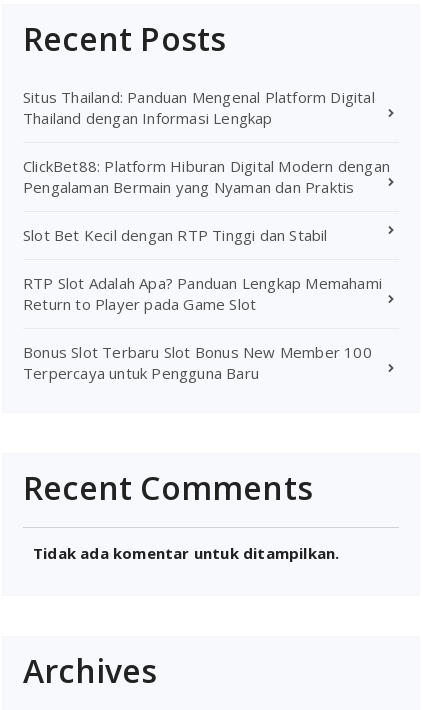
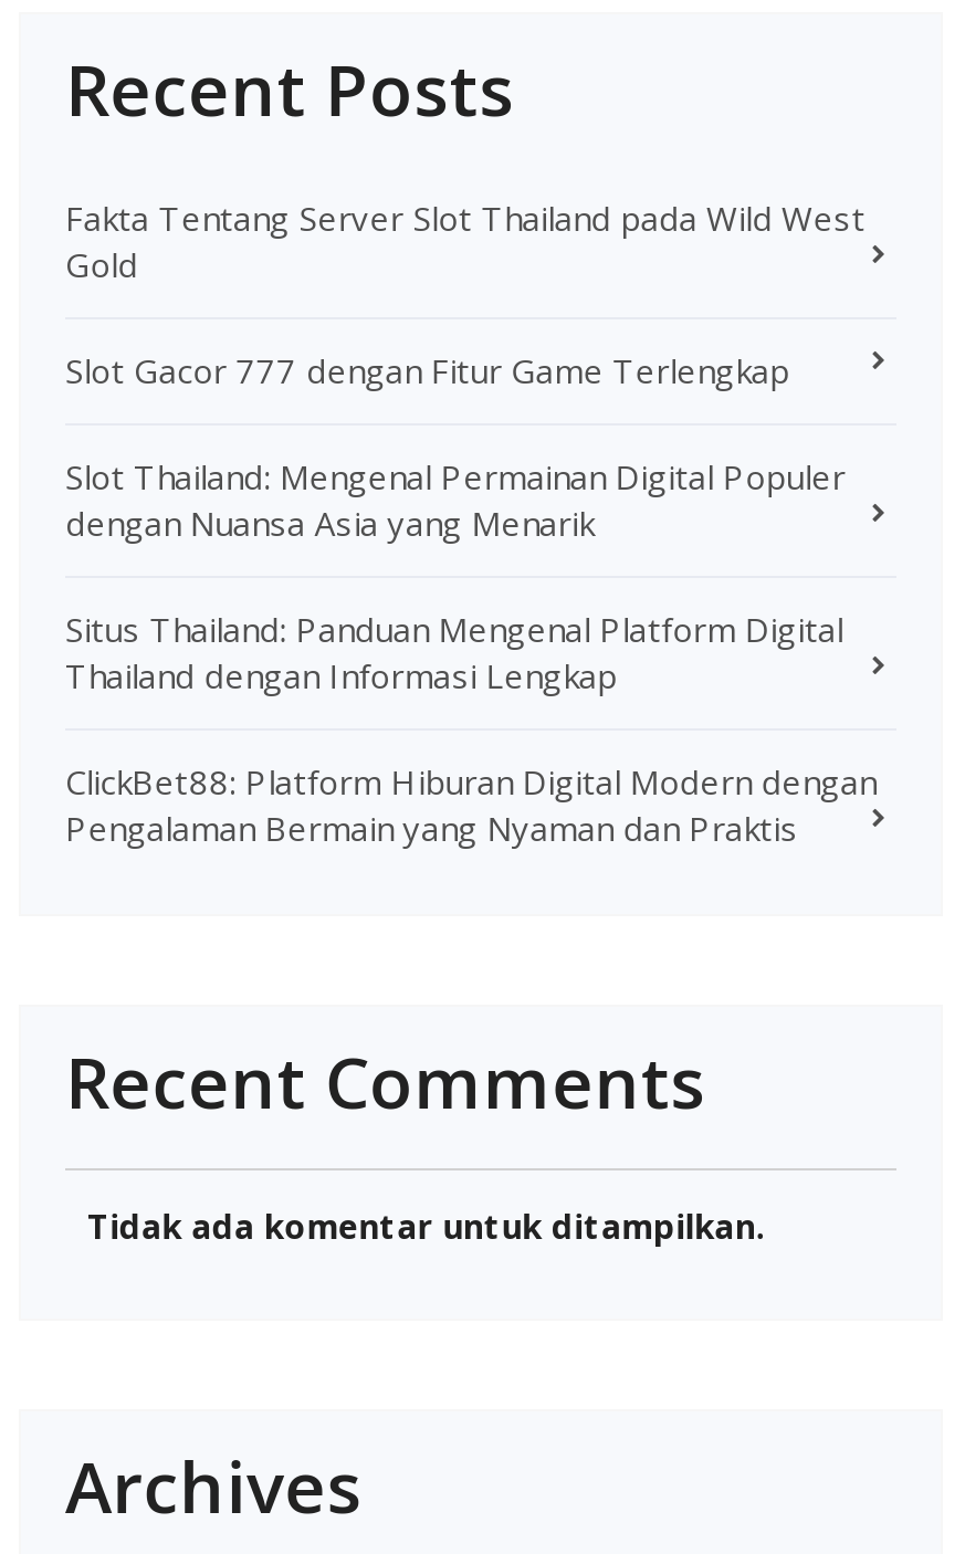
+ Fakta Tentang Server Slot Thailand pada Wild West
+ Gold
+ Slot Gacor 777 dengan Fitur Game Terlengkap
+ Slot Thailand: Mengenal Permainan Digital Populer
+ dengan Nuansa Asia yang Menarik

moved down: Situs Thailand: Panduan Mengenal Platform Digital | Thailand dengan Informasi Lengkap | ClickBet88: Platform Hiburan Digital Modern dengan | Pengalaman Bermain yang Nyaman dan Praktis

- Slot Bet Kecil dengan RTP Tinggi dan Stabil
- RTP Slot Adalah Apa? Panduan Lengkap Memahami
- Return to Player pada Game Slot
- Bonus Slot Terbaru Slot Bonus New Member 100
- Terpercaya untuk Pengguna Baru
